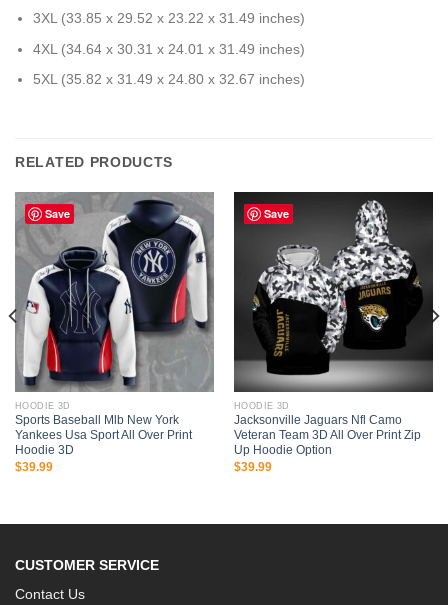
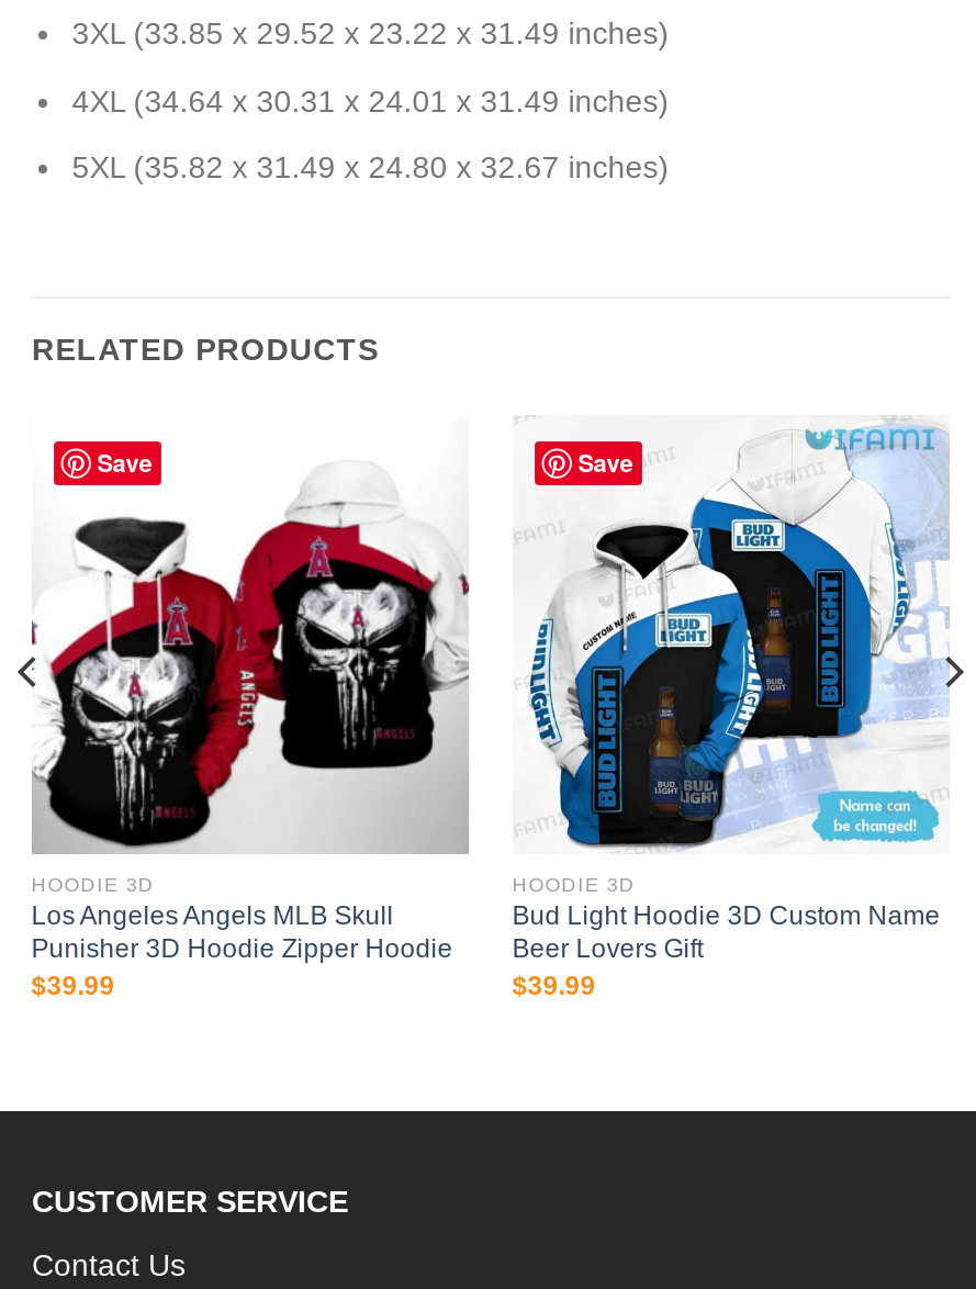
- [image]
- Sports Baseball Mlb New York
- Yankees Usa Sport All Over Print
- Hoodie 3D
+ [image]
+ Los Angeles Angels MLB Skull
+ Punisher 3D Hoodie Zipper Hoodie

- [image]
- Jacksonville Jaguars Nfl Camo
- Veteran Team 3D All Over Print Zip
- Up Hoodie Option
+ [image]
+ Bud Light Hoodie 3D Custom Name
+ Beer Lovers Gift
